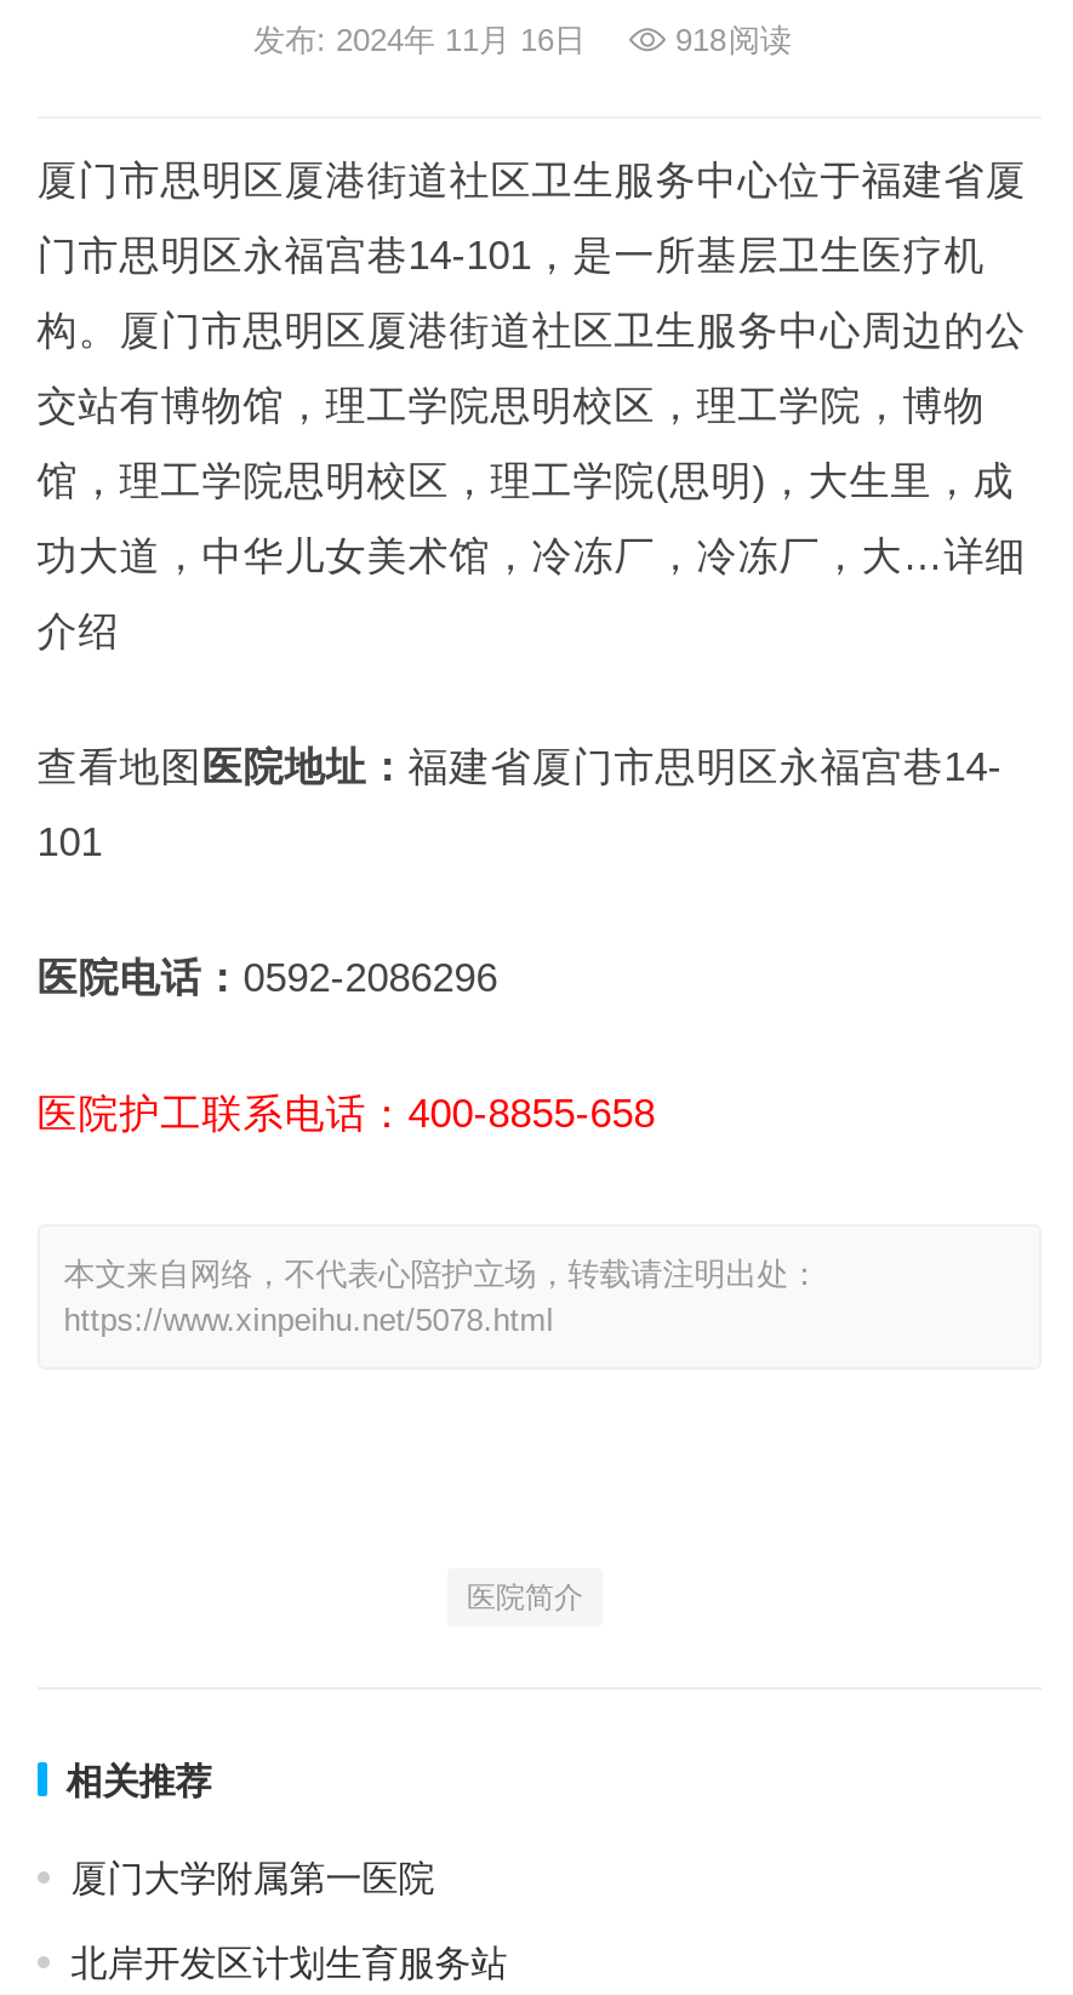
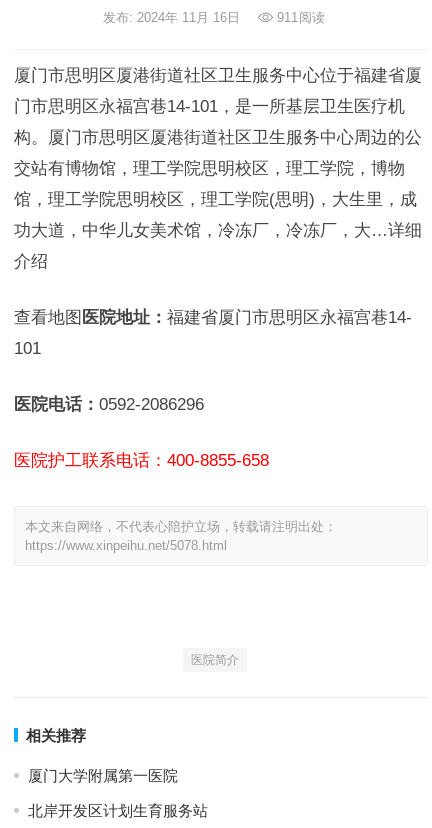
- 发布: 2024年 11月 16日 918阅读
+ 发布: 2024年 11月 16日 911阅读
